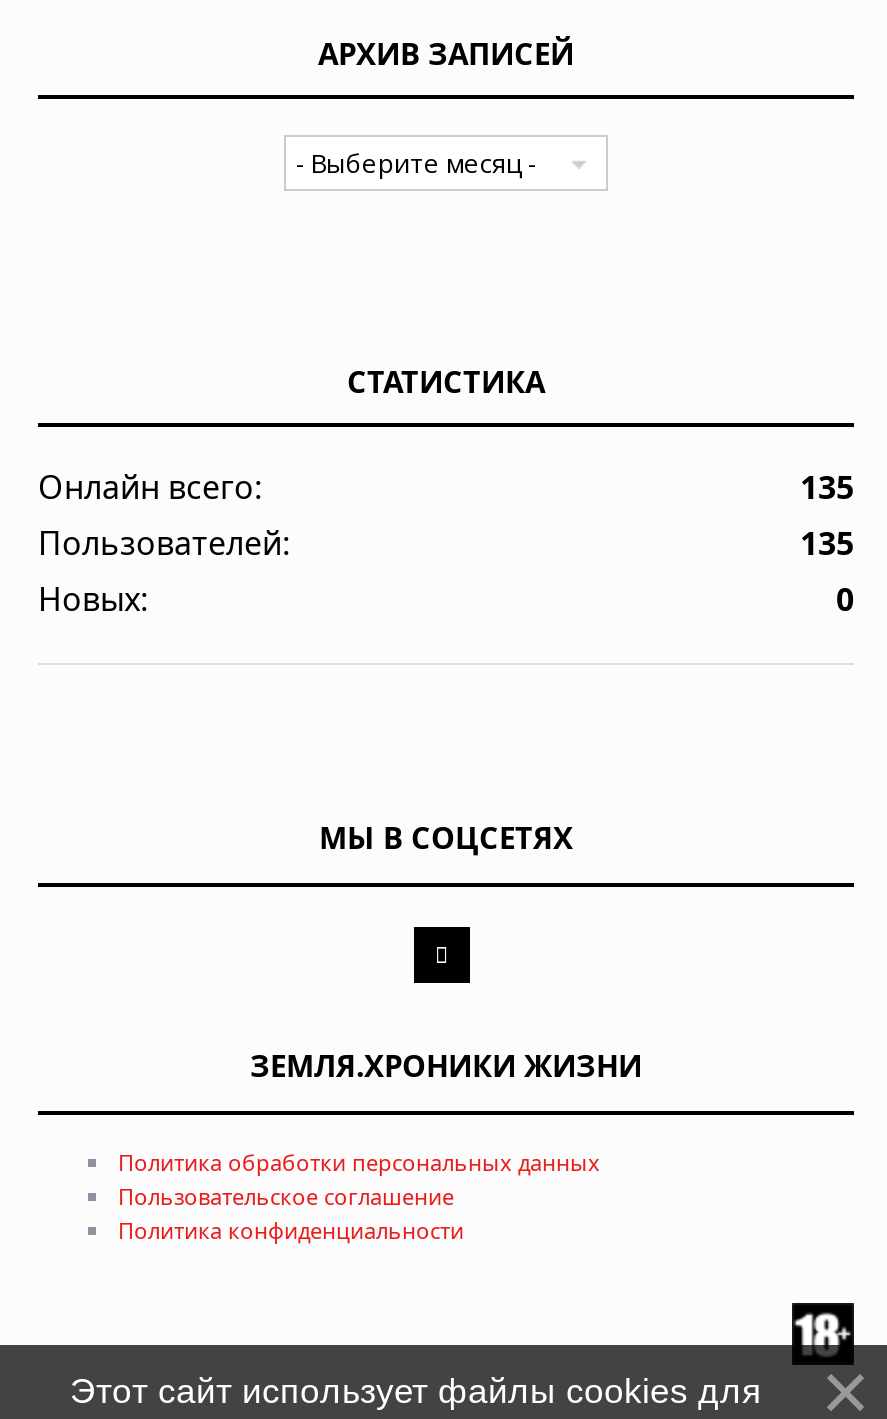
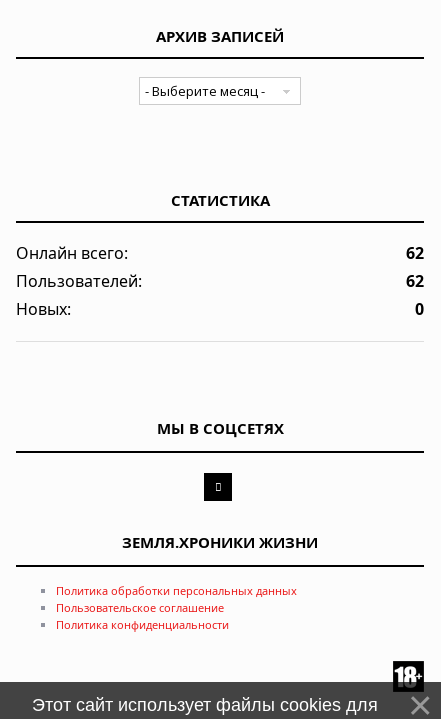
- 135
+ 62

- 135
+ 62
